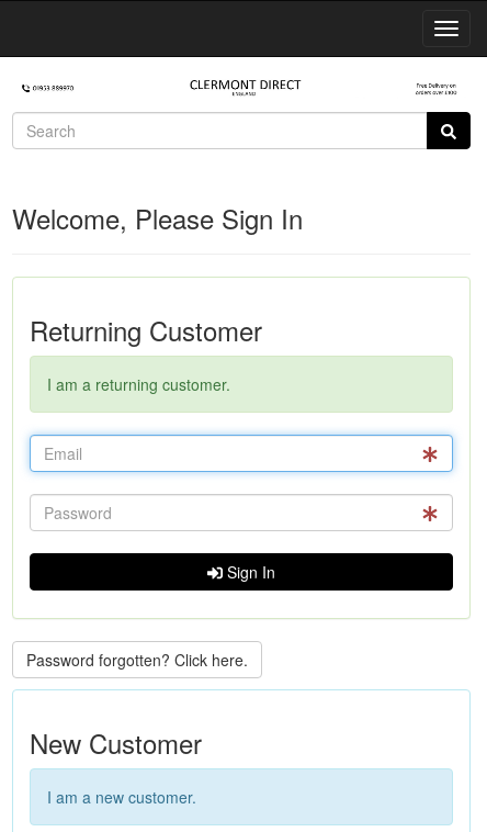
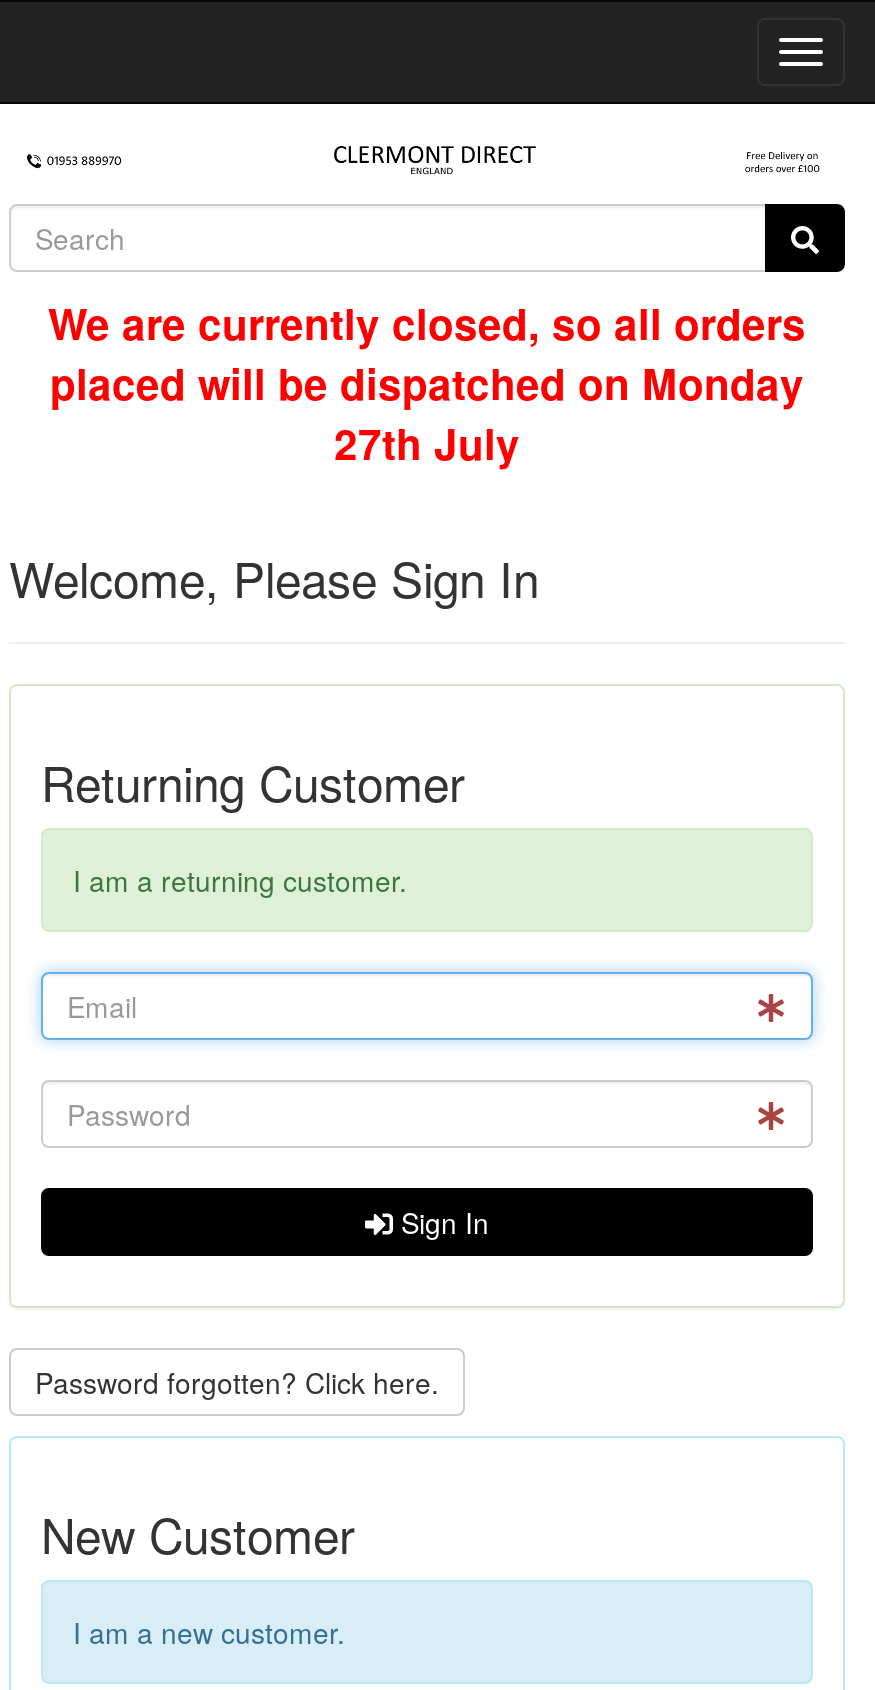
+ We are currently closed, so all orders
+ placed will be dispatched on Monday
+ 27th July
